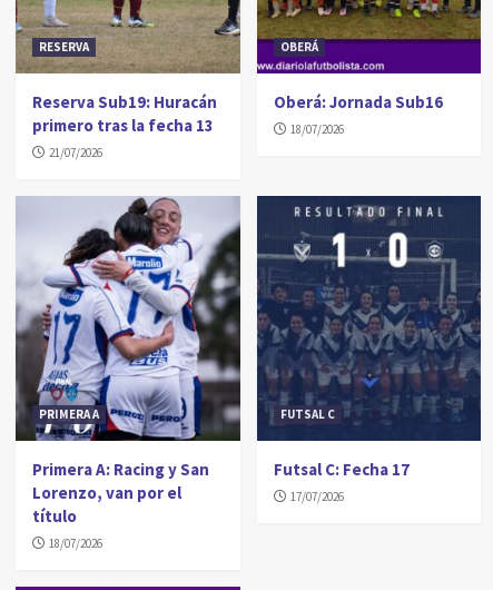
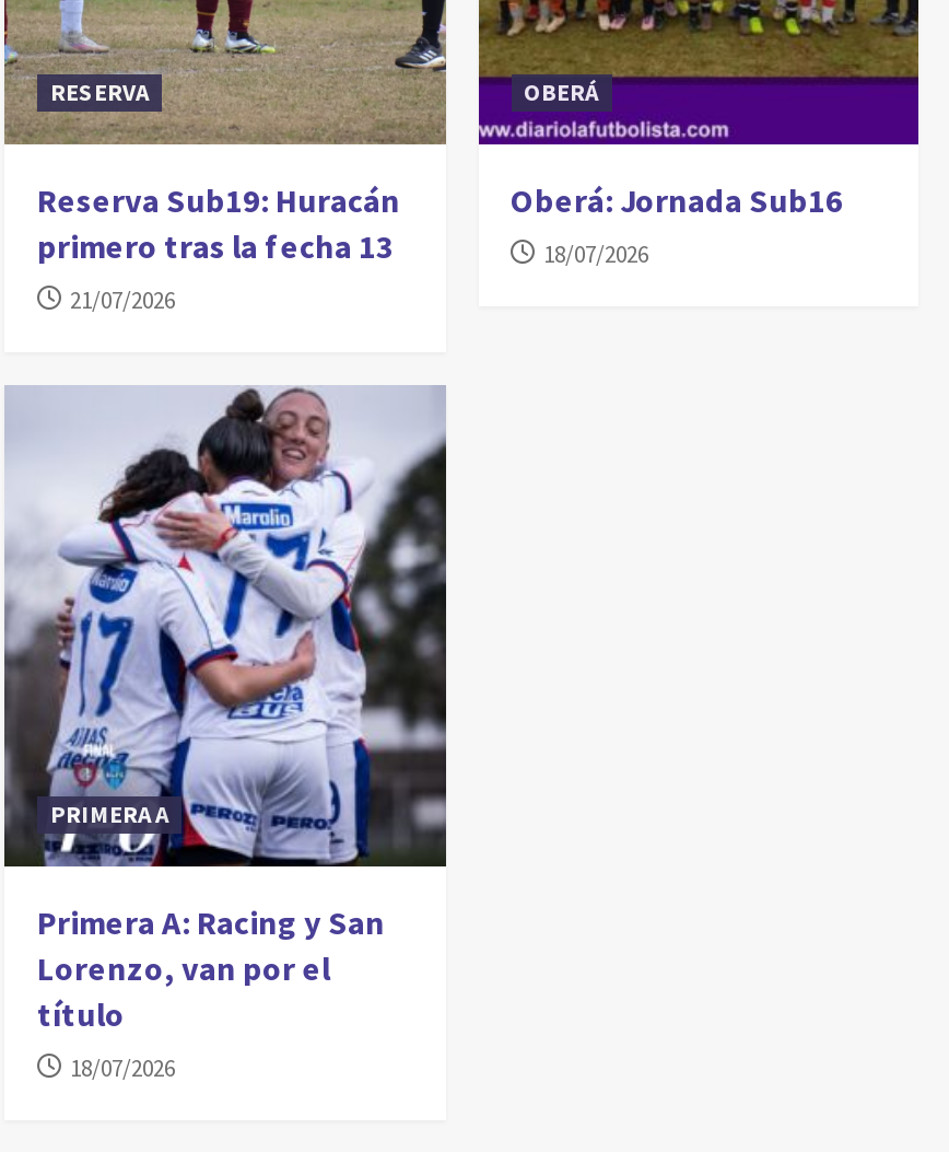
- [image]
- FUTSAL C
- Futsal C: Fecha 17
- 17/07/2026
